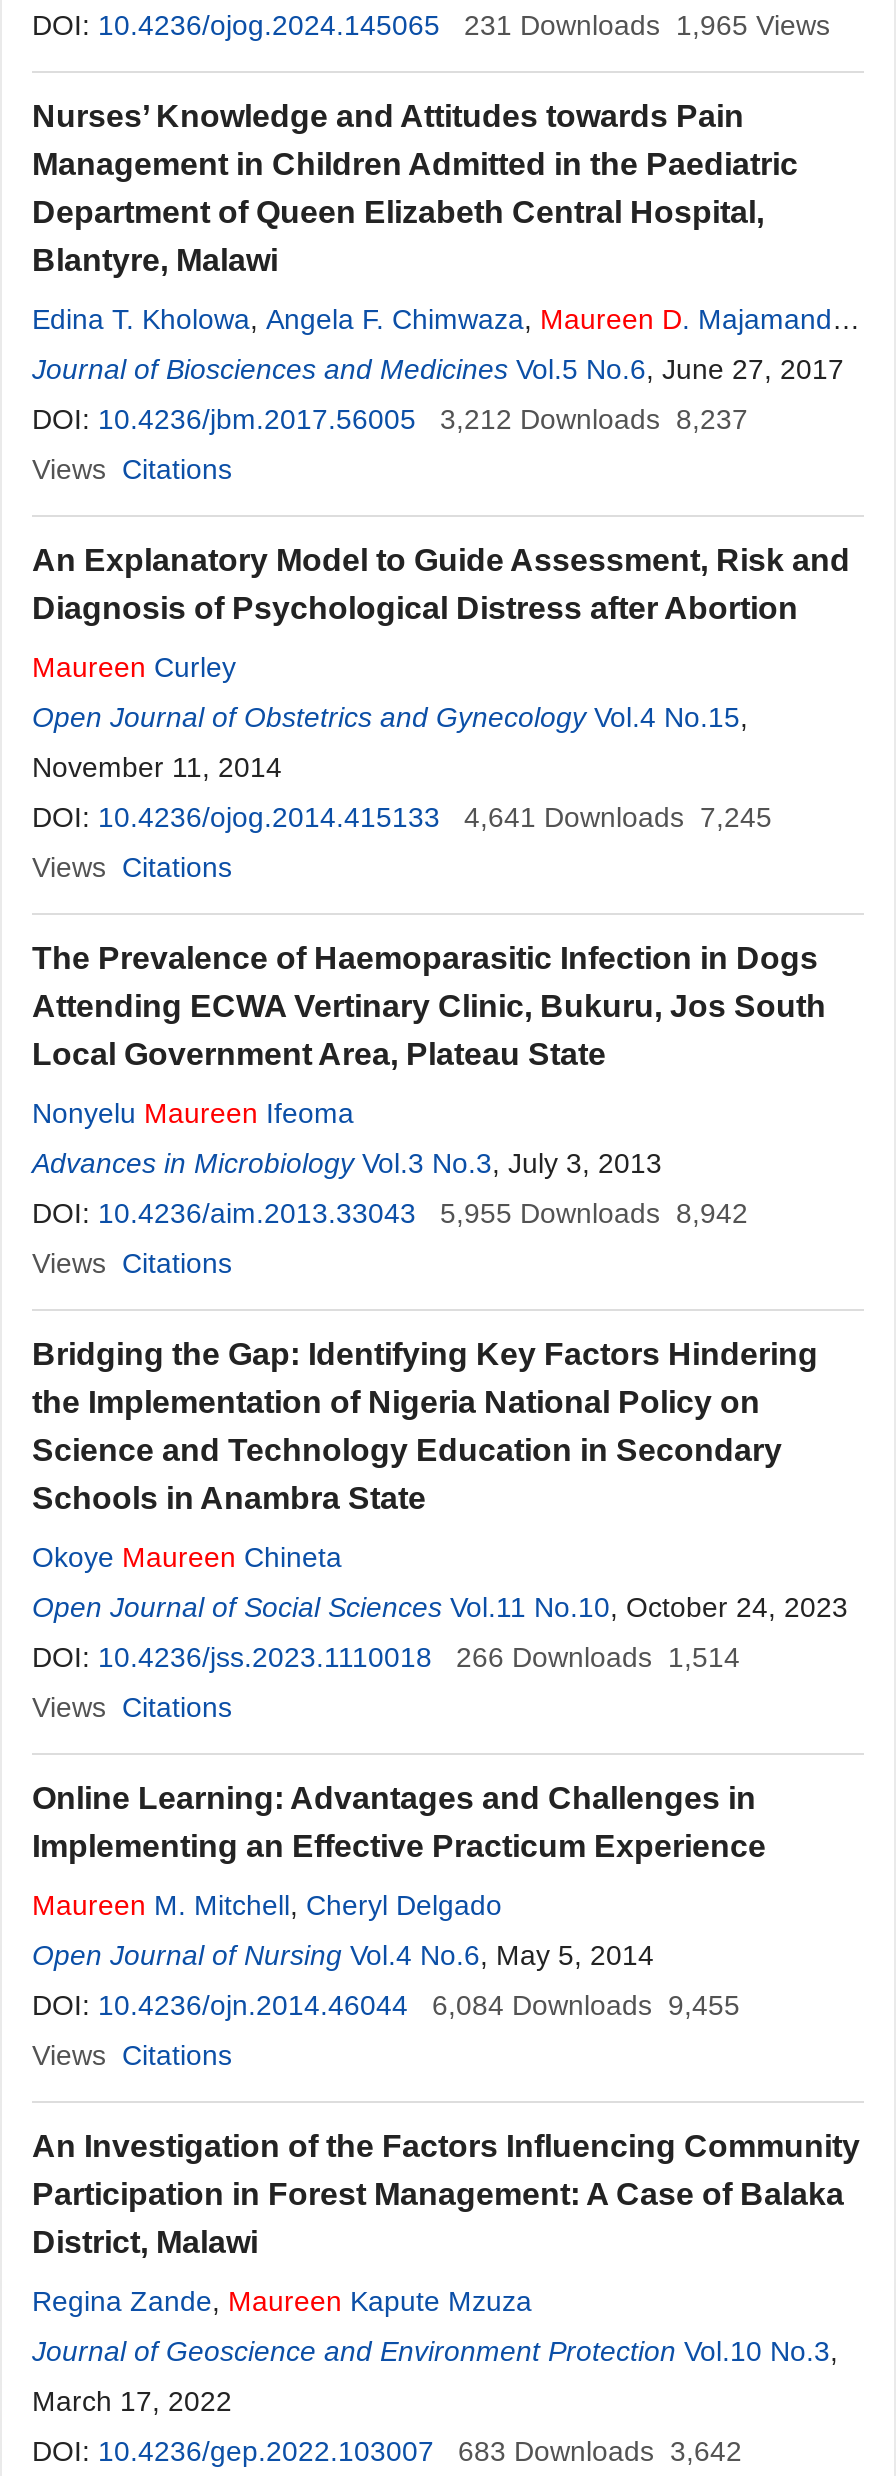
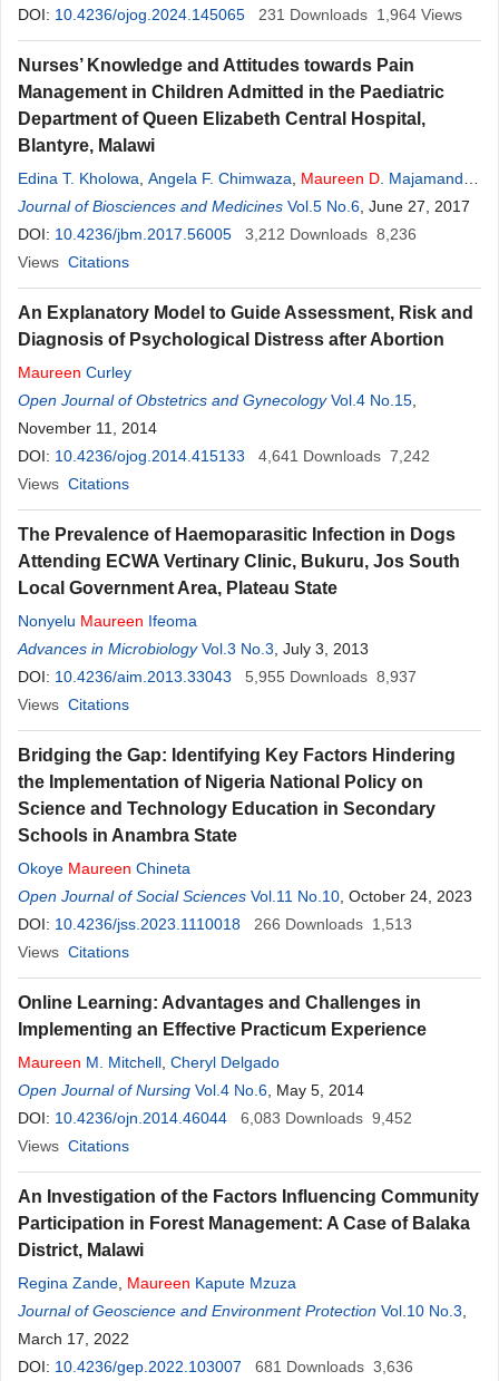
- 231 Downloads 1,965 Views
+ 231 Downloads 1,964 Views

- DOI: 10.4236/jbm.2017.56005 3,212 Downloads 8,237
+ DOI: 10.4236/jbm.2017.56005 3,212 Downloads 8,236

- DOI: 10.4236/ojog.2014.415133 4,641 Downloads 7,245
+ DOI: 10.4236/ojog.2014.415133 4,641 Downloads 7,242

- DOI: 10.4236/aim.2013.33043 5,955 Downloads 8,942
+ DOI: 10.4236/aim.2013.33043 5,955 Downloads 8,937

- DOI: 10.4236/jss.2023.1110018 266 Downloads 1,514
+ DOI: 10.4236/jss.2023.1110018 266 Downloads 1,513

- DOI: 10.4236/ojn.2014.46044 6,084 Downloads 9,455
+ DOI: 10.4236/ojn.2014.46044 6,083 Downloads 9,452

- DOI: 10.4236/gep.2022.103007 683 Downloads 3,642
+ DOI: 10.4236/gep.2022.103007 681 Downloads 3,636
